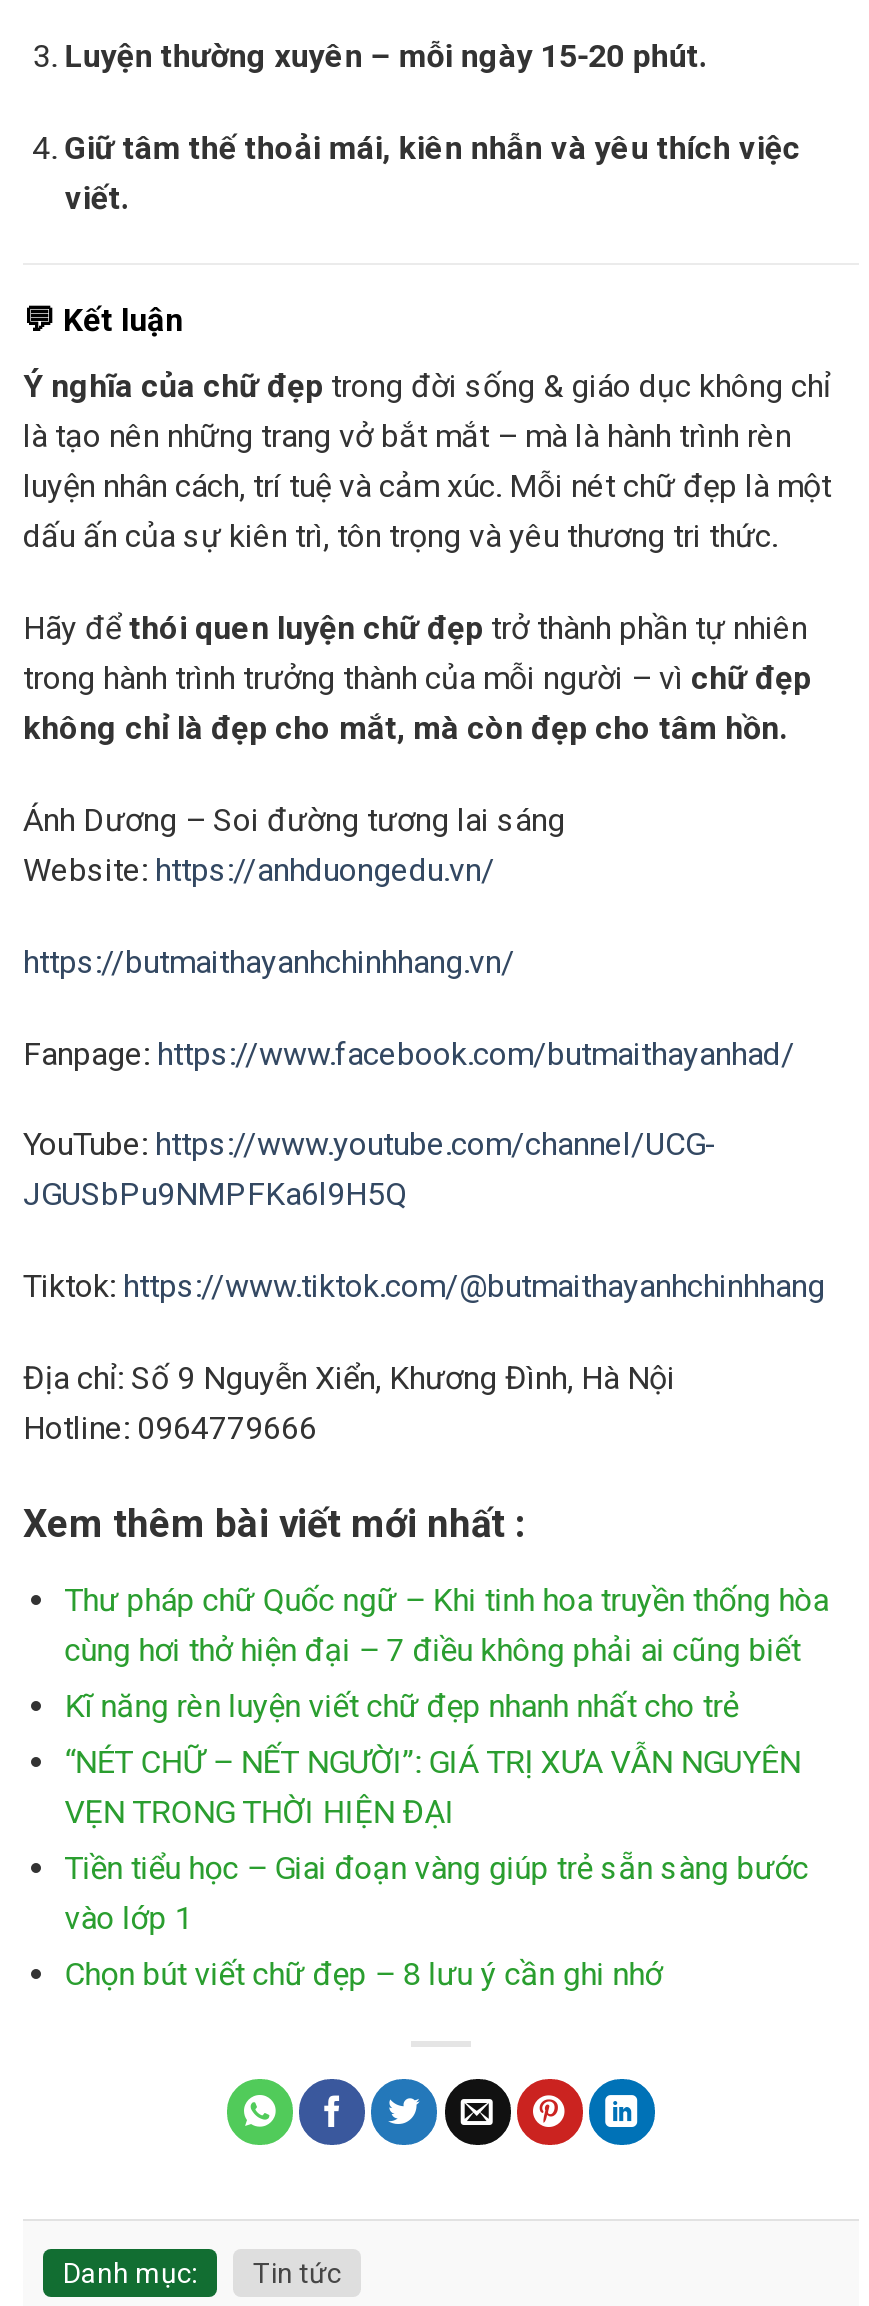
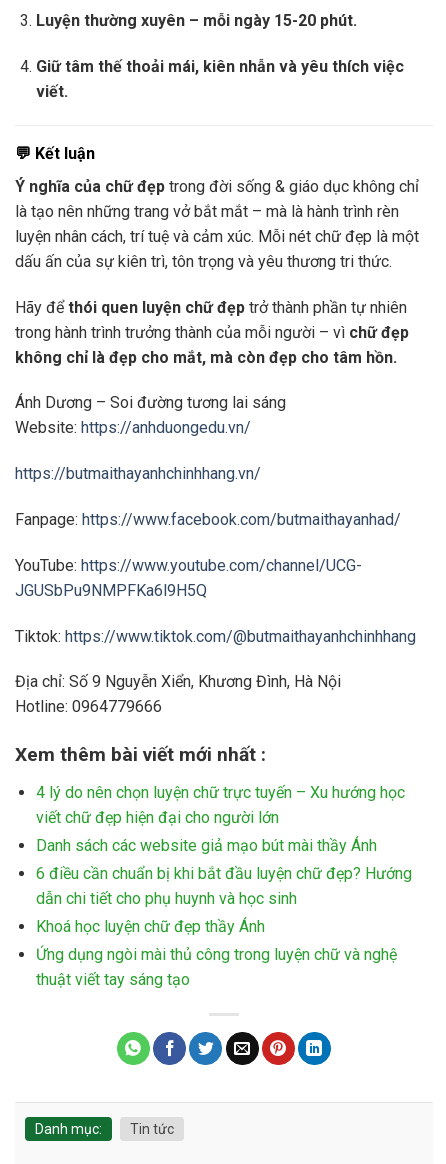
- Thư pháp chữ Quốc ngữ – Khi tinh hoa truyền thống hòa
- cùng hơi thở hiện đại – 7 điều không phải ai cũng biết
+ 4 lý do nên chọn luyện chữ trực tuyến – Xu hướng học
+ viết chữ đẹp hiện đại cho người lớn

- Kĩ năng rèn luyện viết chữ đẹp nhanh nhất cho trẻ
+ Danh sách các website giả mạo bút mài thầy Ánh

- “NÉT CHỮ – NẾT NGƯỜI”: GIÁ TRỊ XƯA VẪN NGUYÊN
- VẸN TRONG THỜI HIỆN ĐẠI
+ 6 điều cần chuẩn bị khi bắt đầu luyện chữ đẹp? Hướng
+ dẫn chi tiết cho phụ huynh và học sinh

- Tiền tiểu học – Giai đoạn vàng giúp trẻ sẵn sàng bước
- vào lớp 1
+ Khoá học luyện chữ đẹp thầy Ánh

- Chọn bút viết chữ đẹp – 8 lưu ý cần ghi nhớ
+ Ứng dụng ngòi mài thủ công trong luyện chữ và nghệ
+ thuật viết tay sáng tạo
